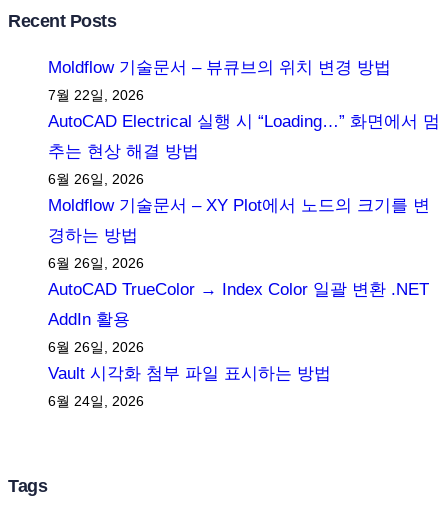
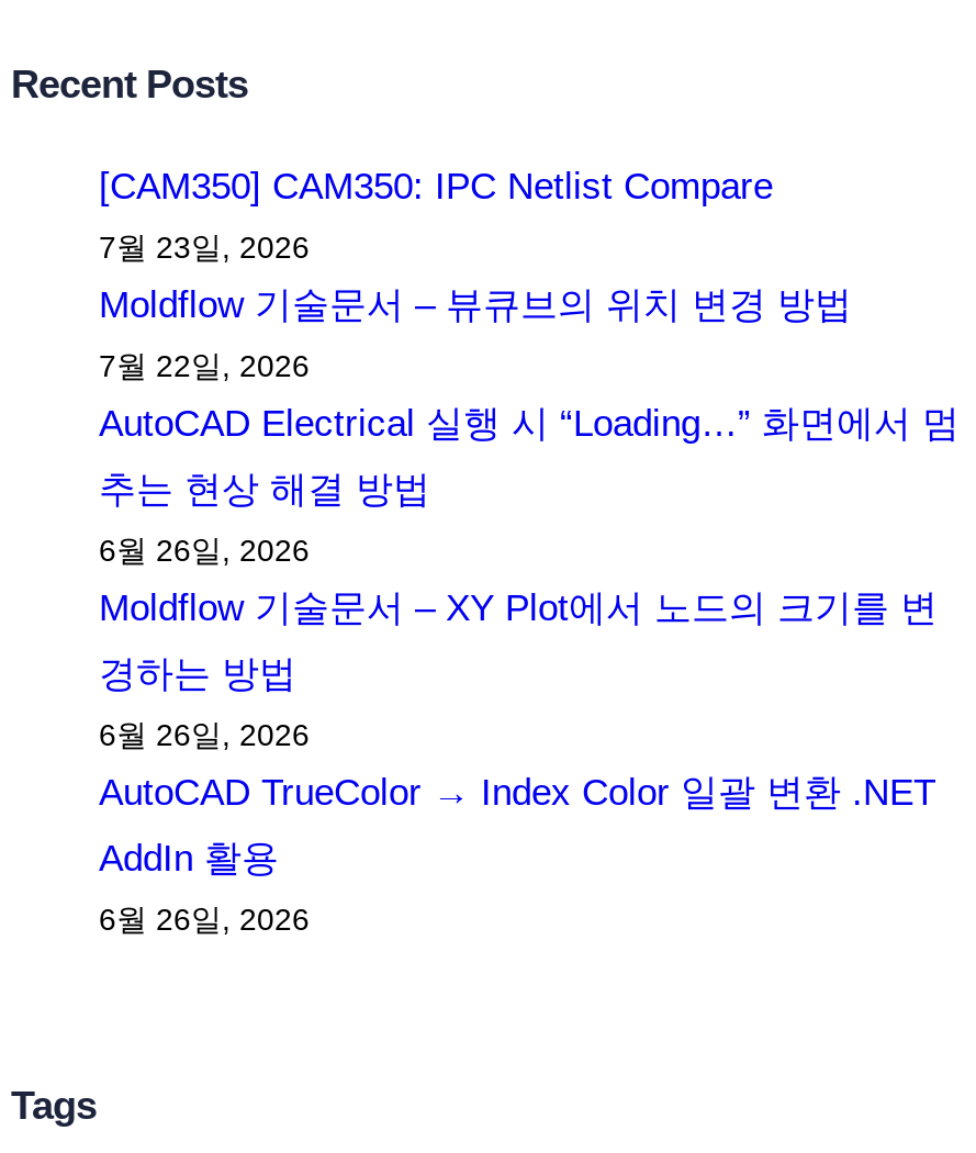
+ [CAM350] CAM350: IPC Netlist Compare
+ 7월 23일, 2026

moved down: Moldflow 기술문서 – 뷰큐브의 위치 변경 방법 | 7월 22일, 2026 | AutoCAD Electrical 실행 시 “Loading…” 화면에서 멈 | ... | AddIn 활용 | 6월 26일, 2026

- Vault 시각화 첨부 파일 표시하는 방법
- 6월 24일, 2026
